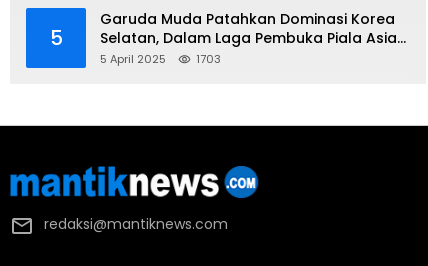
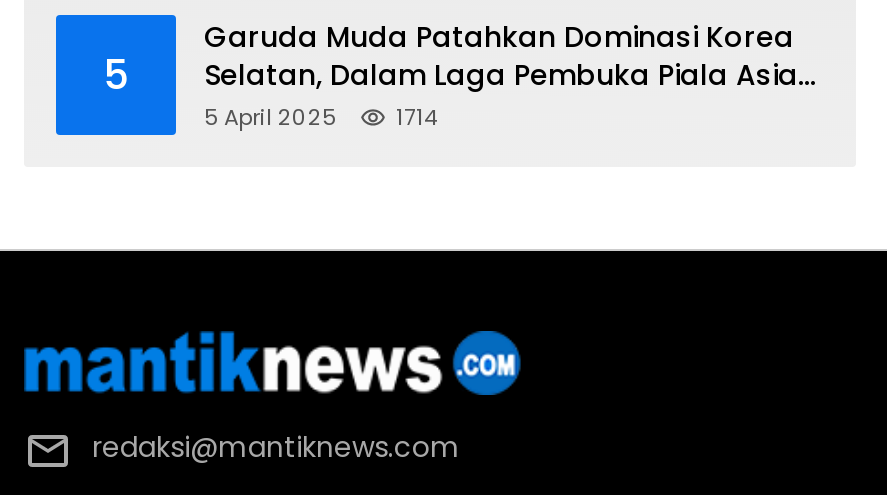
- 1703
+ 1714
